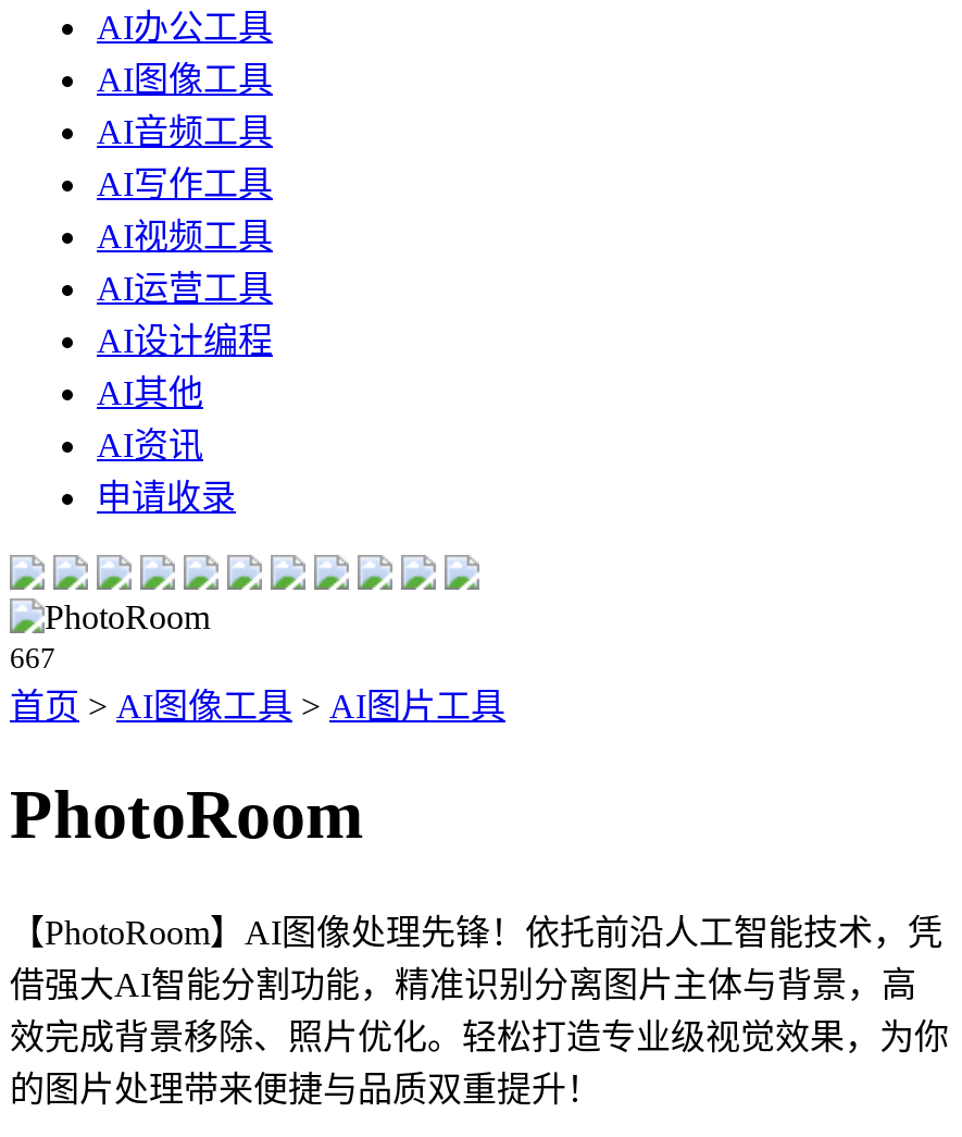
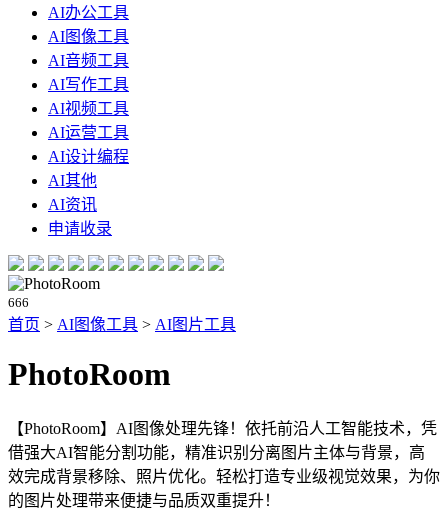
- 667
+ 666
